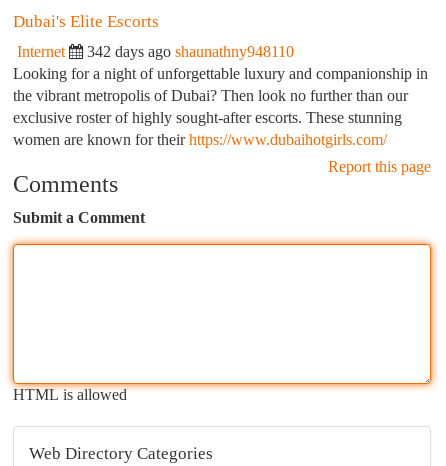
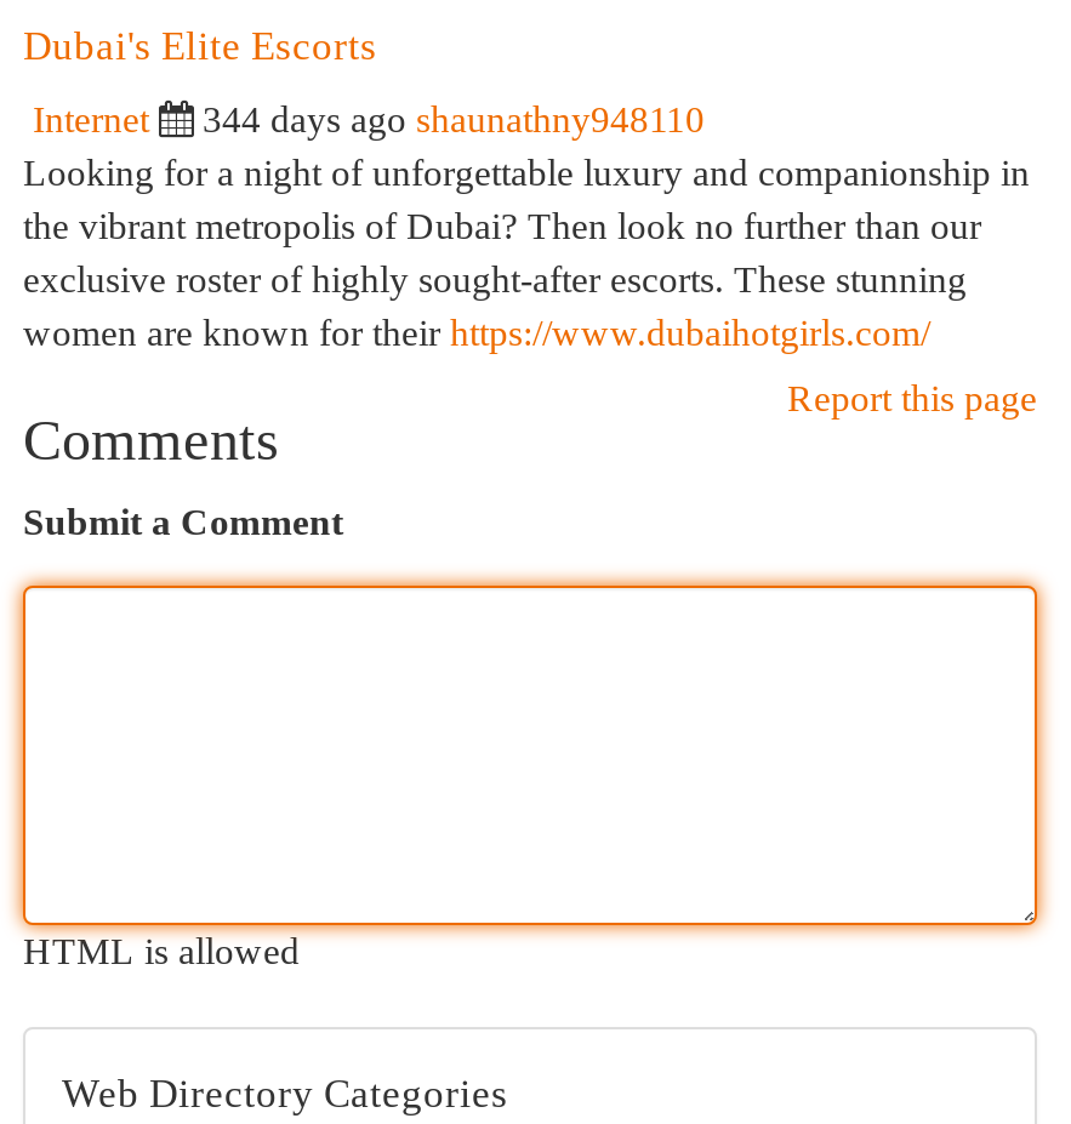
- 342 days ago shaunathny948110
+ 344 days ago shaunathny948110
